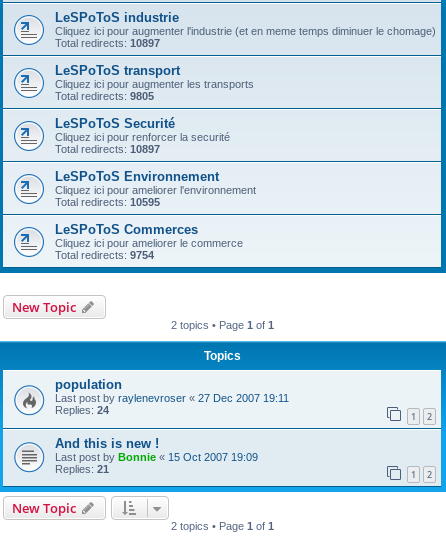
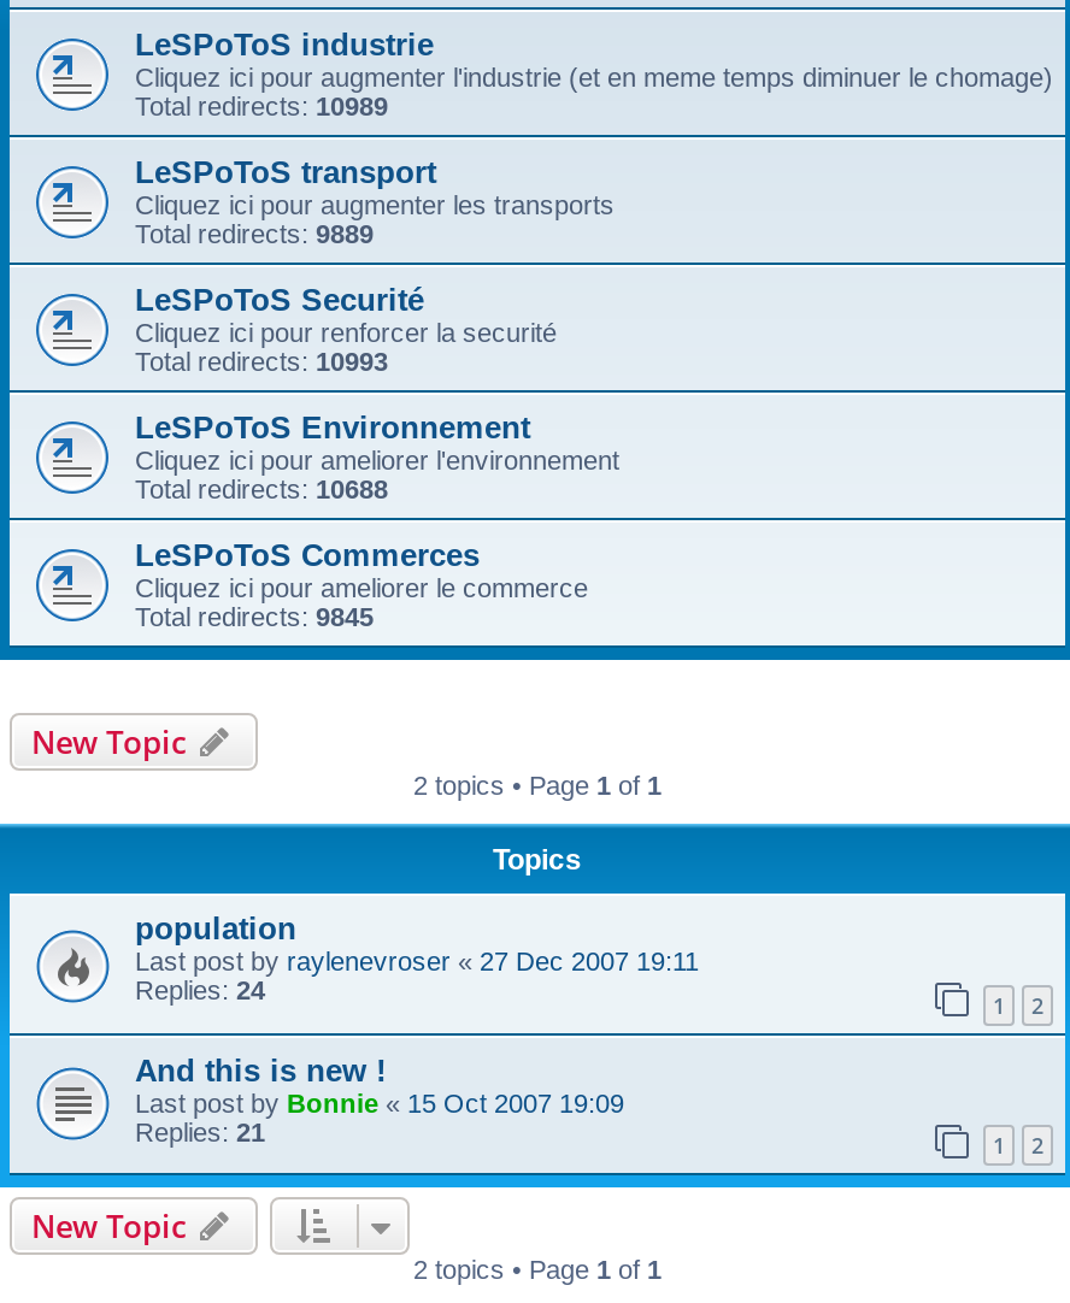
- Total redirects: 10897
+ Total redirects: 10989

- Total redirects: 9805
+ Total redirects: 9889

- Total redirects: 10897
+ Total redirects: 10993

- Total redirects: 10595
+ Total redirects: 10688

- Total redirects: 9754
+ Total redirects: 9845
